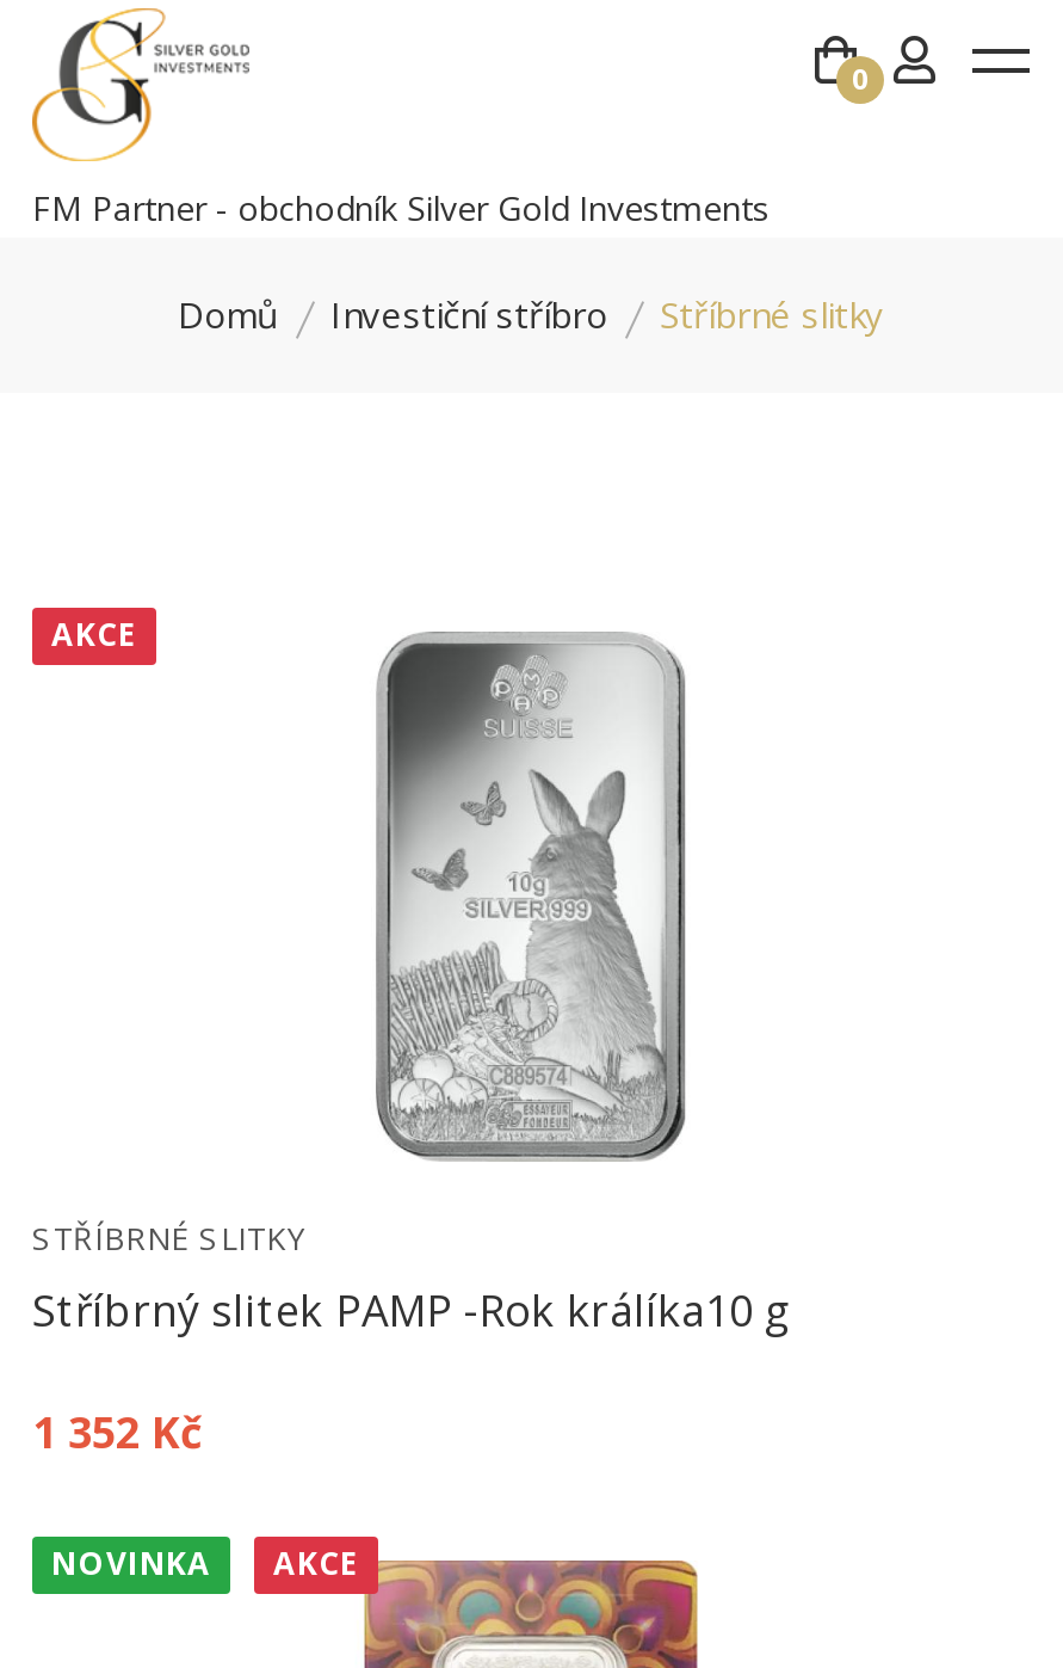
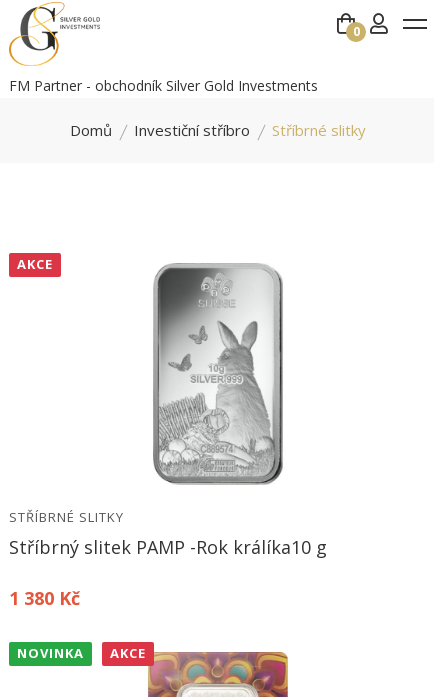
- 1 352 Kč
+ 1 380 Kč
